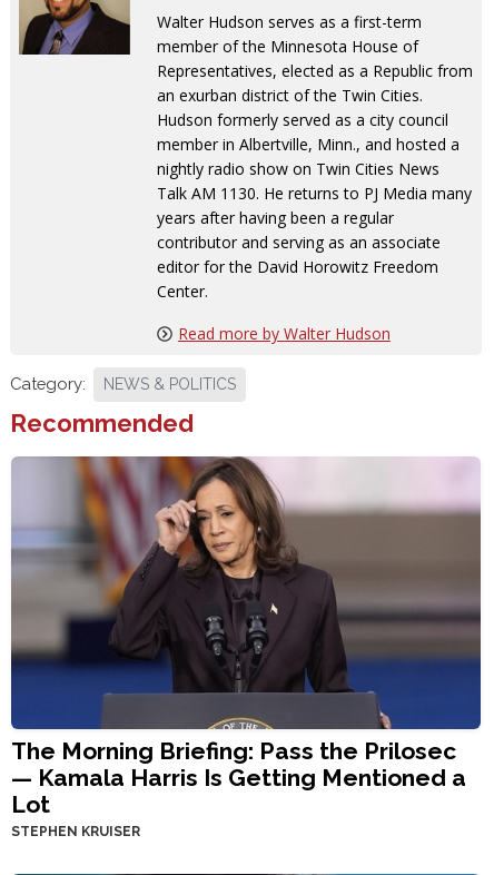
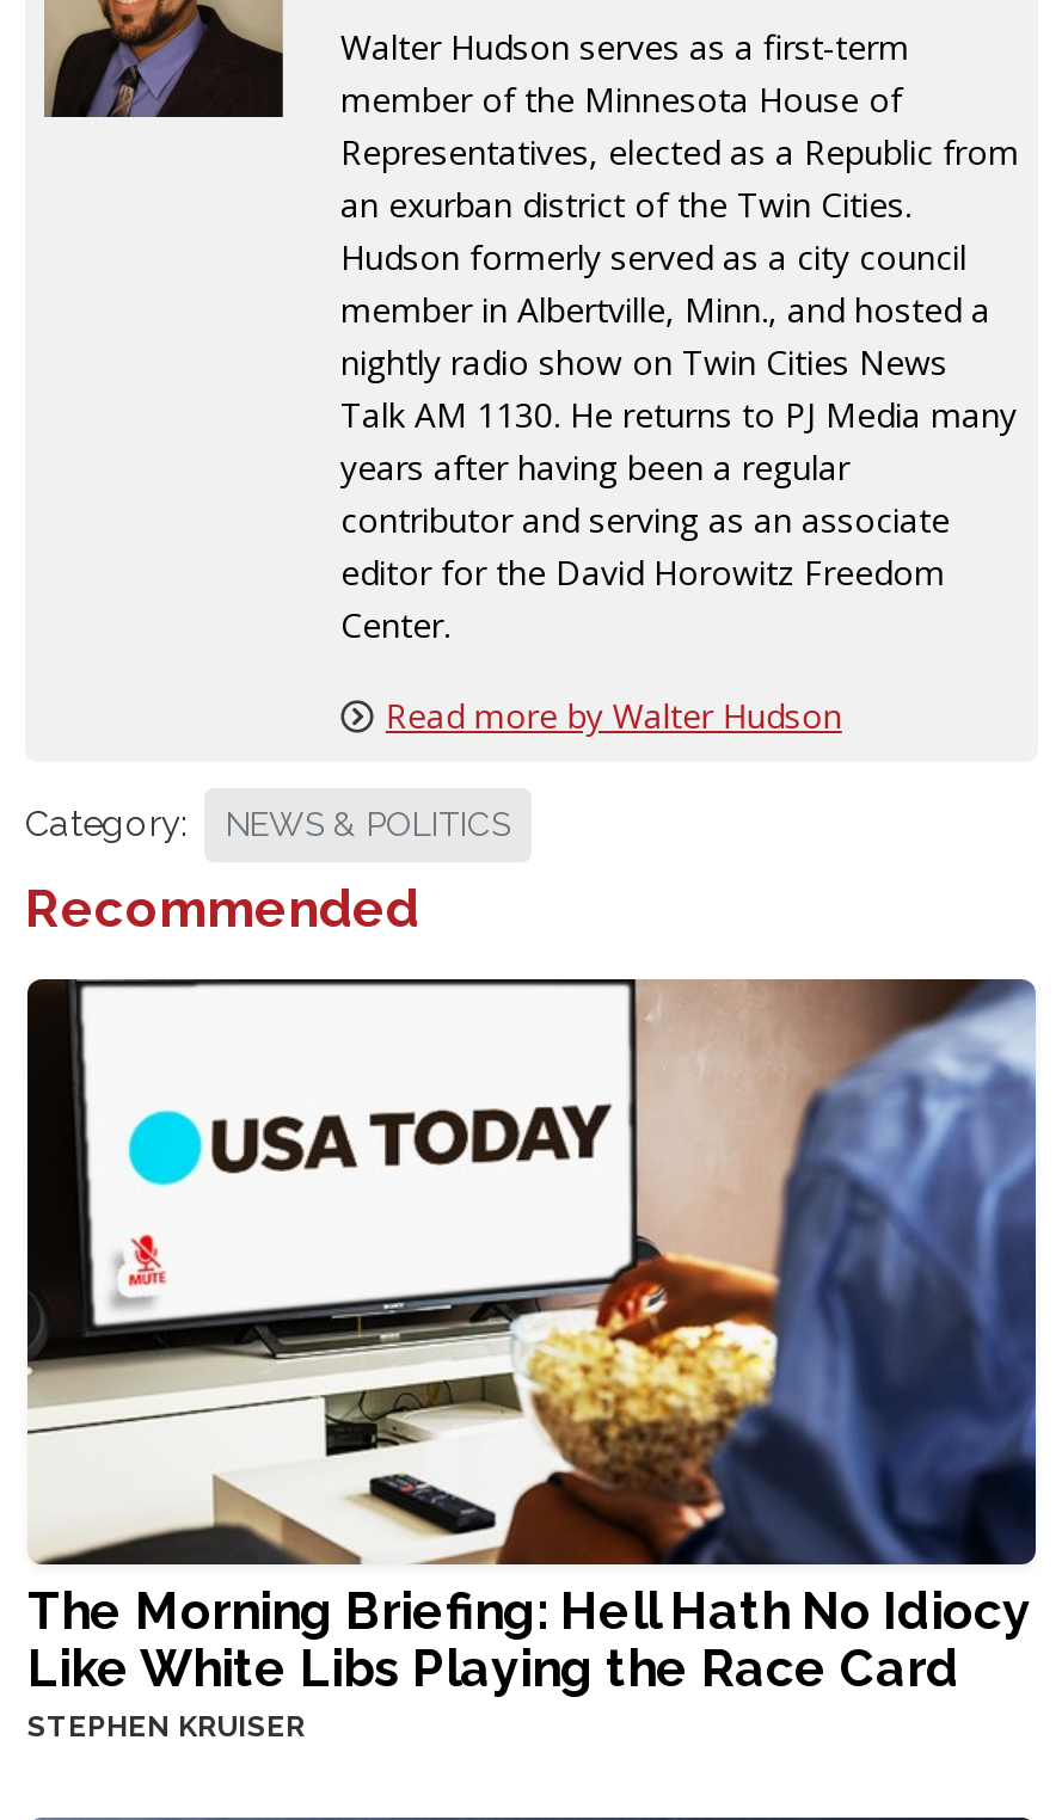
- [image]
- The Morning Briefing: Pass the Prilosec
- — Kamala Harris Is Getting Mentioned a
- Lot
+ [image]
+ The Morning Briefing: Hell Hath No Idiocy
+ Like White Libs Playing the Race Card
